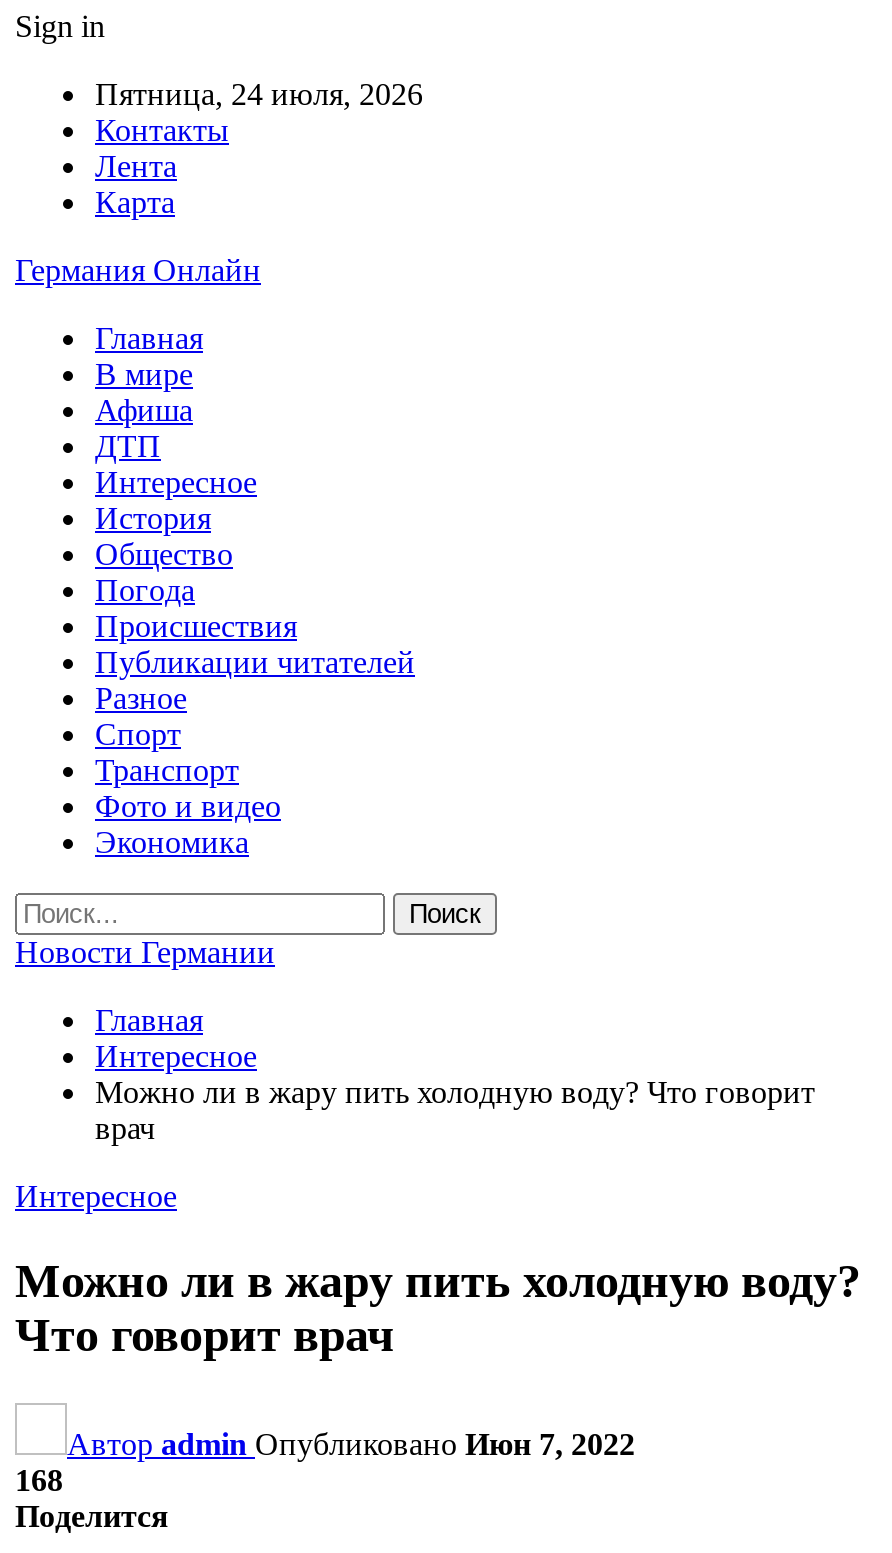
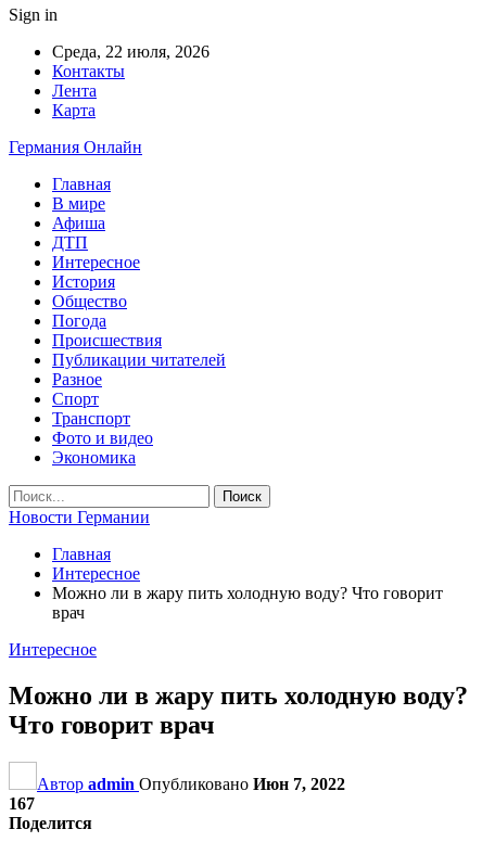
- Пятница, 24 июля, 2026
+ Среда, 22 июля, 2026

- 168
+ 167
